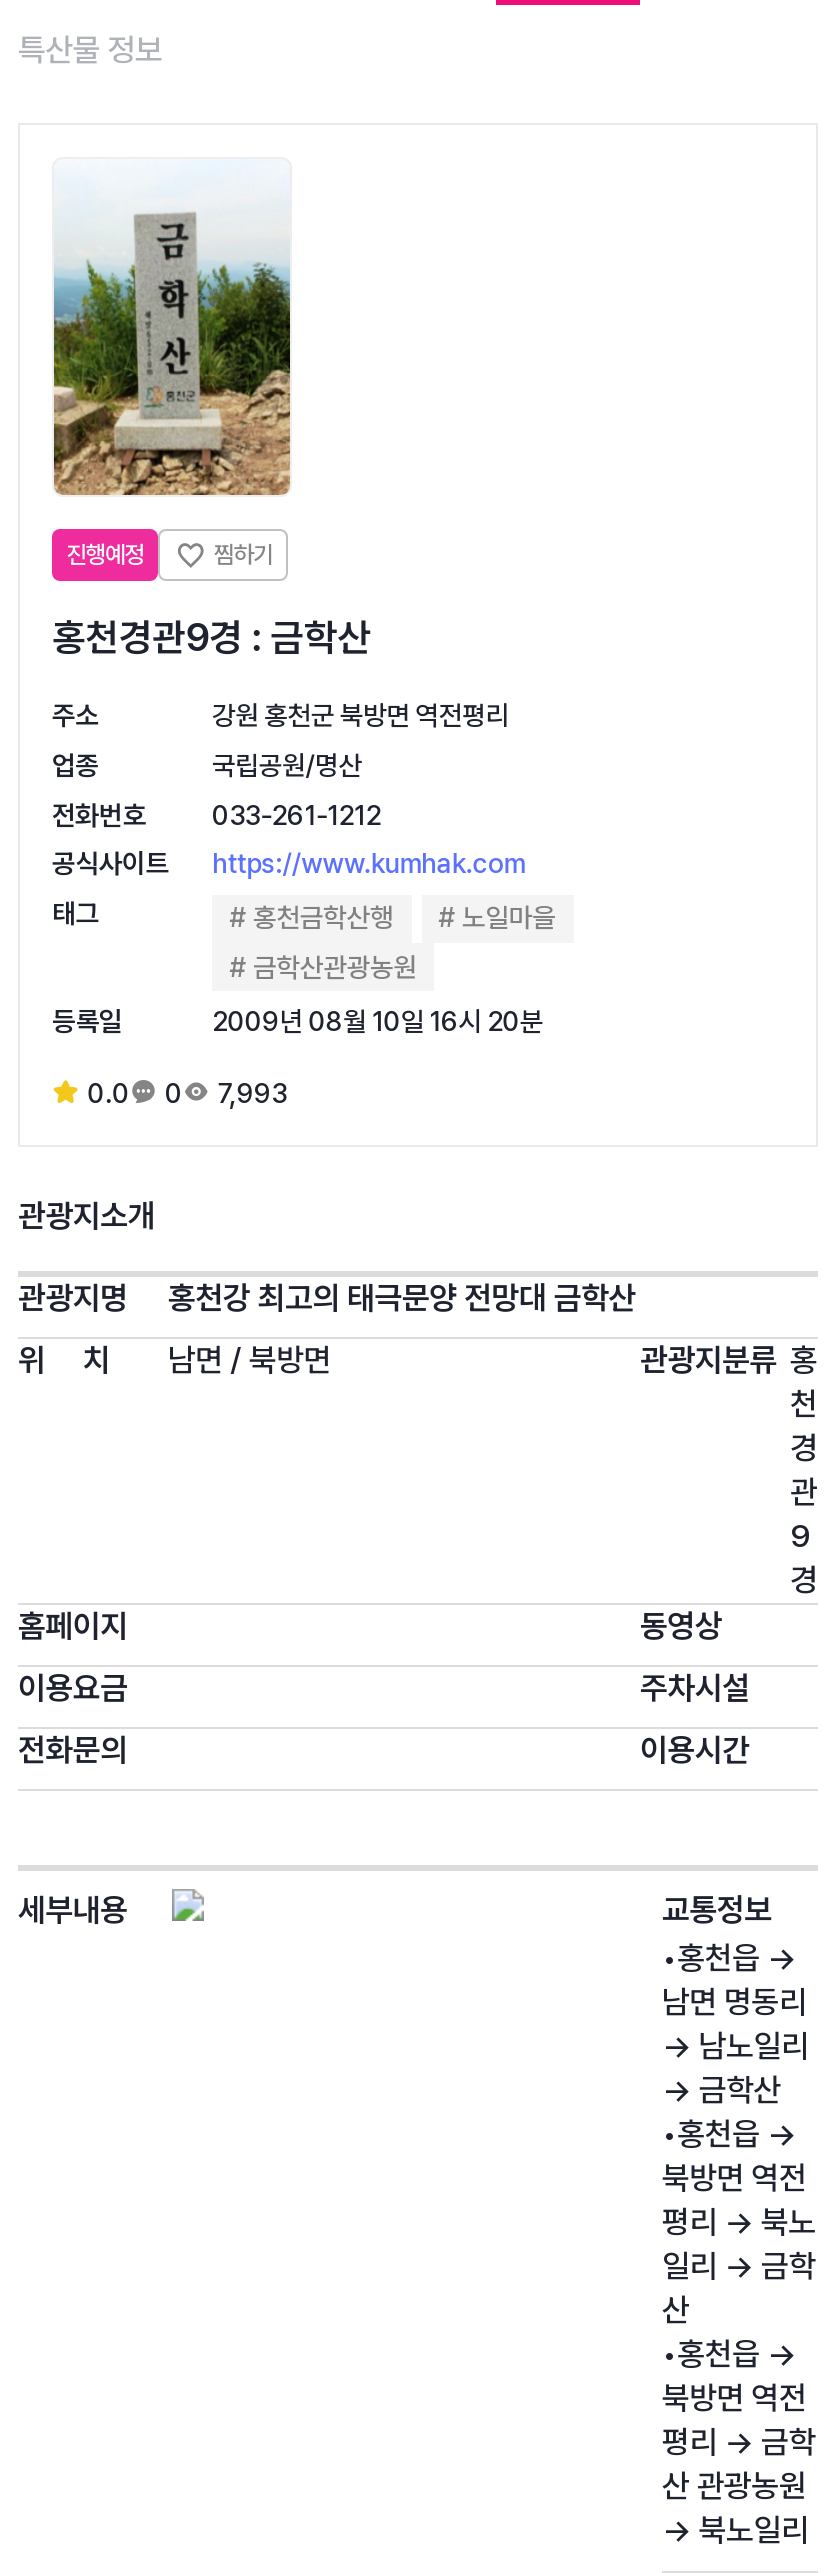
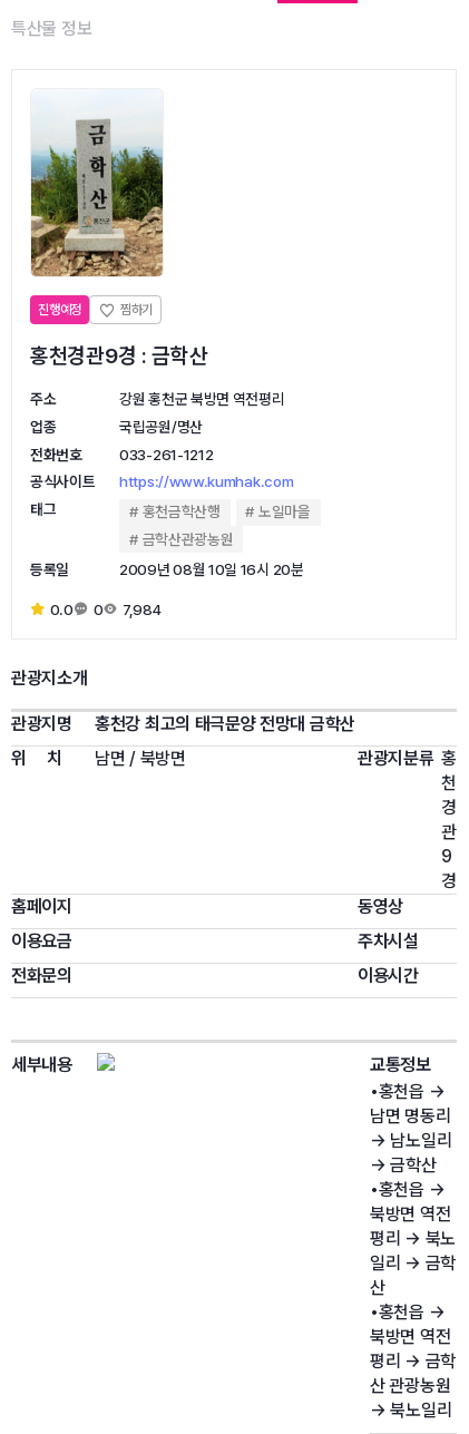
- 0.0 0 7,993
+ 0.0 0 7,984
